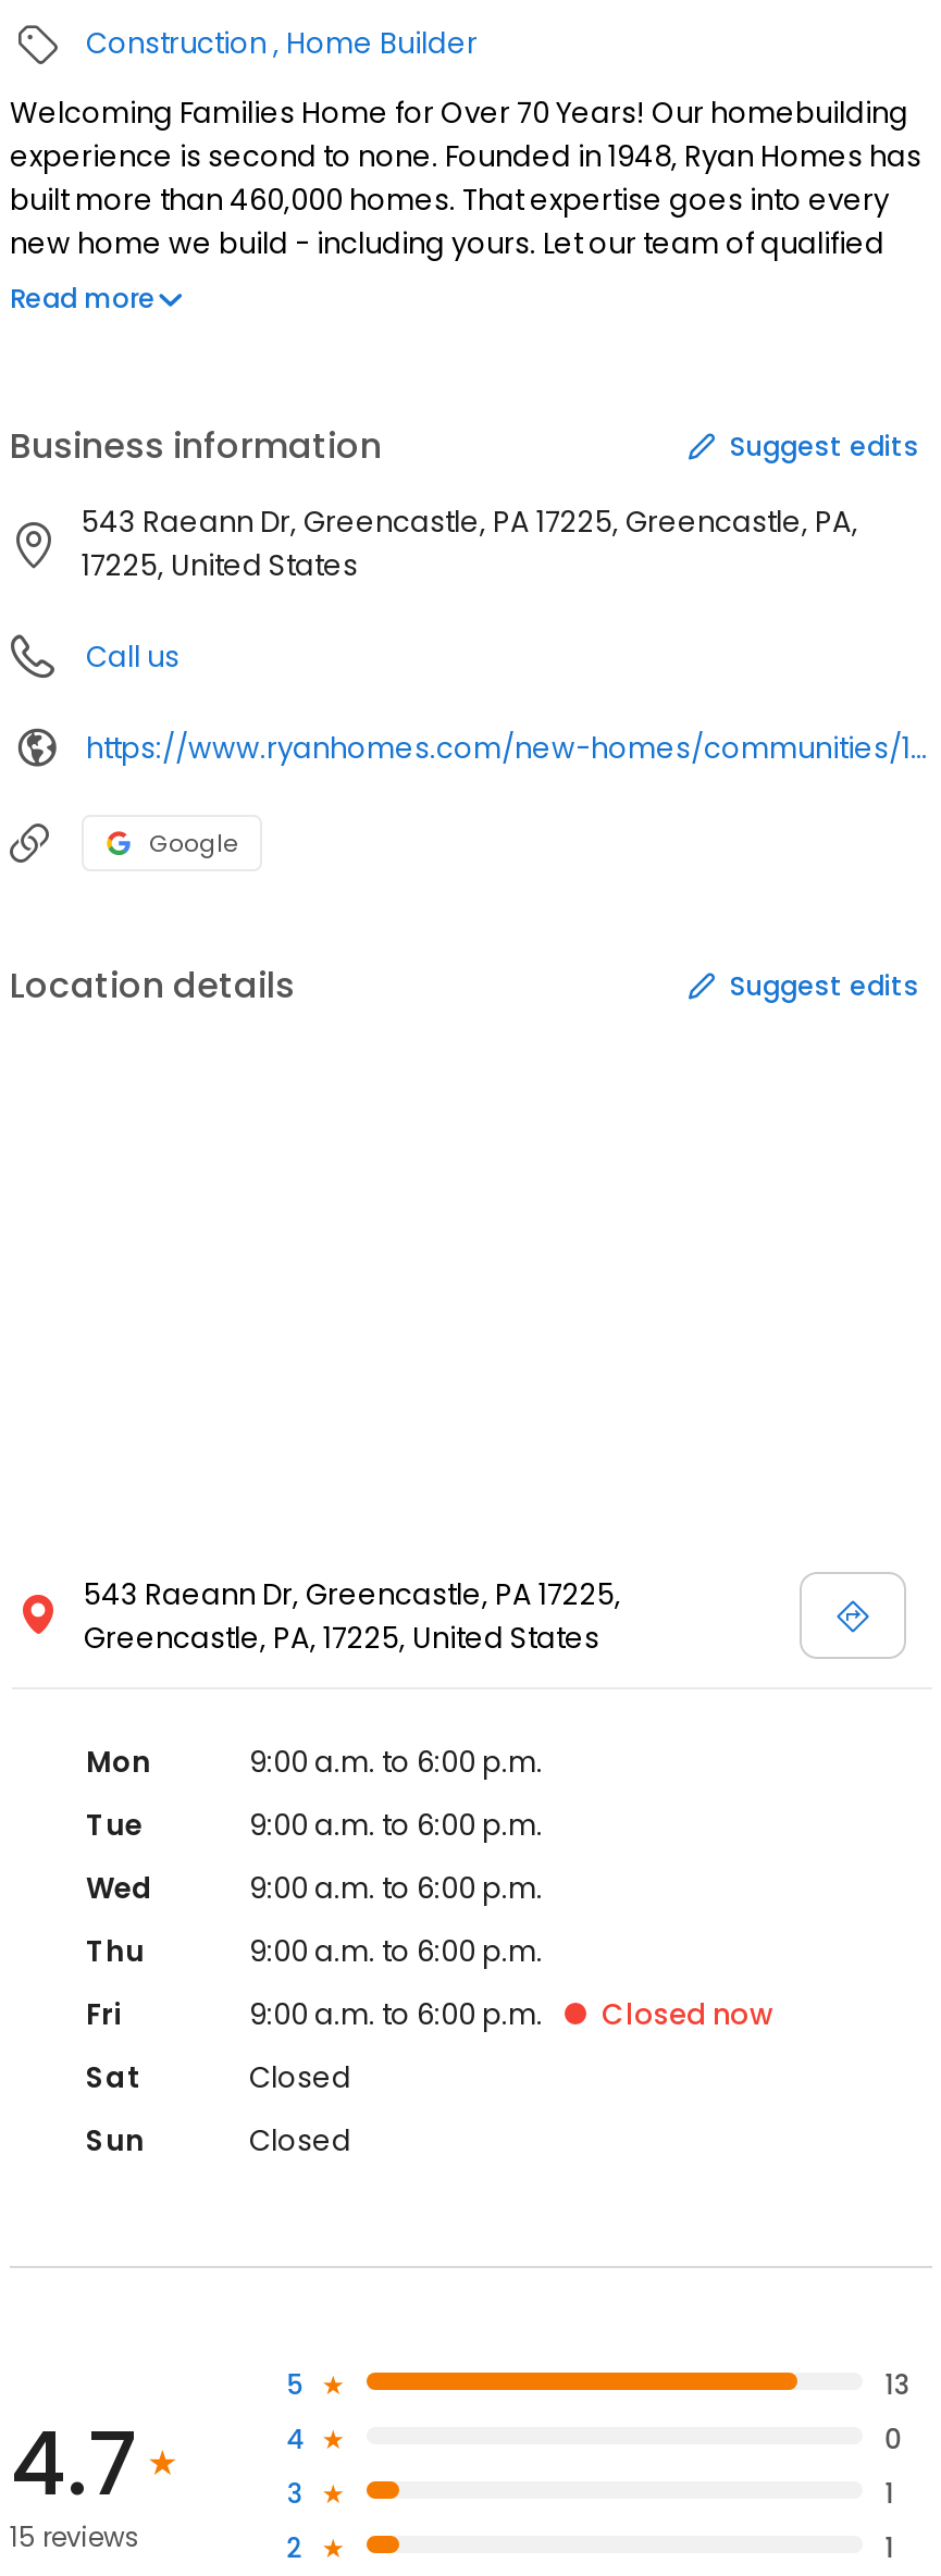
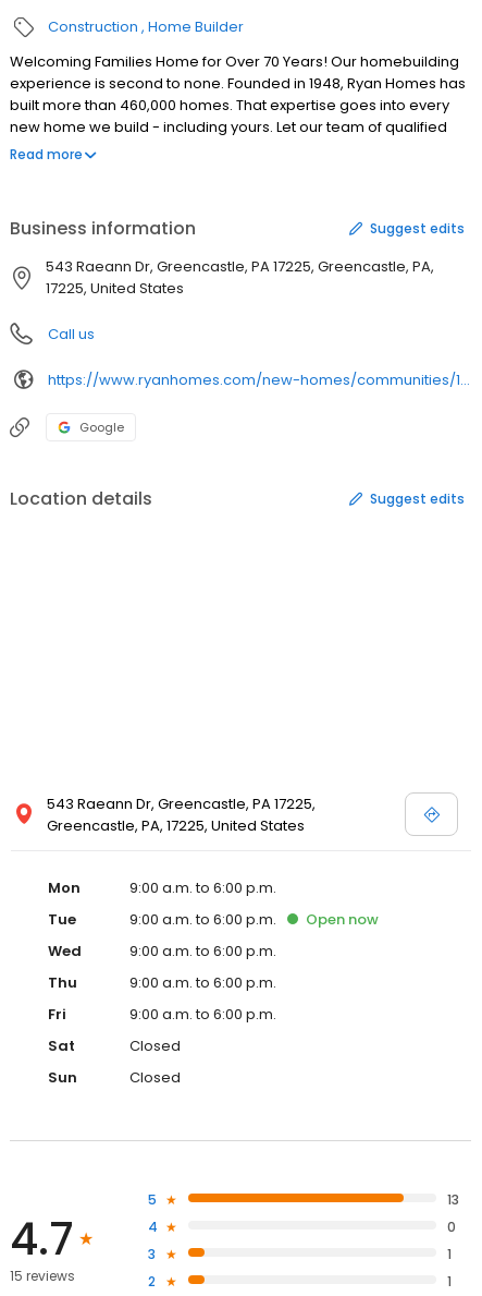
+ Open now

- Closed now
